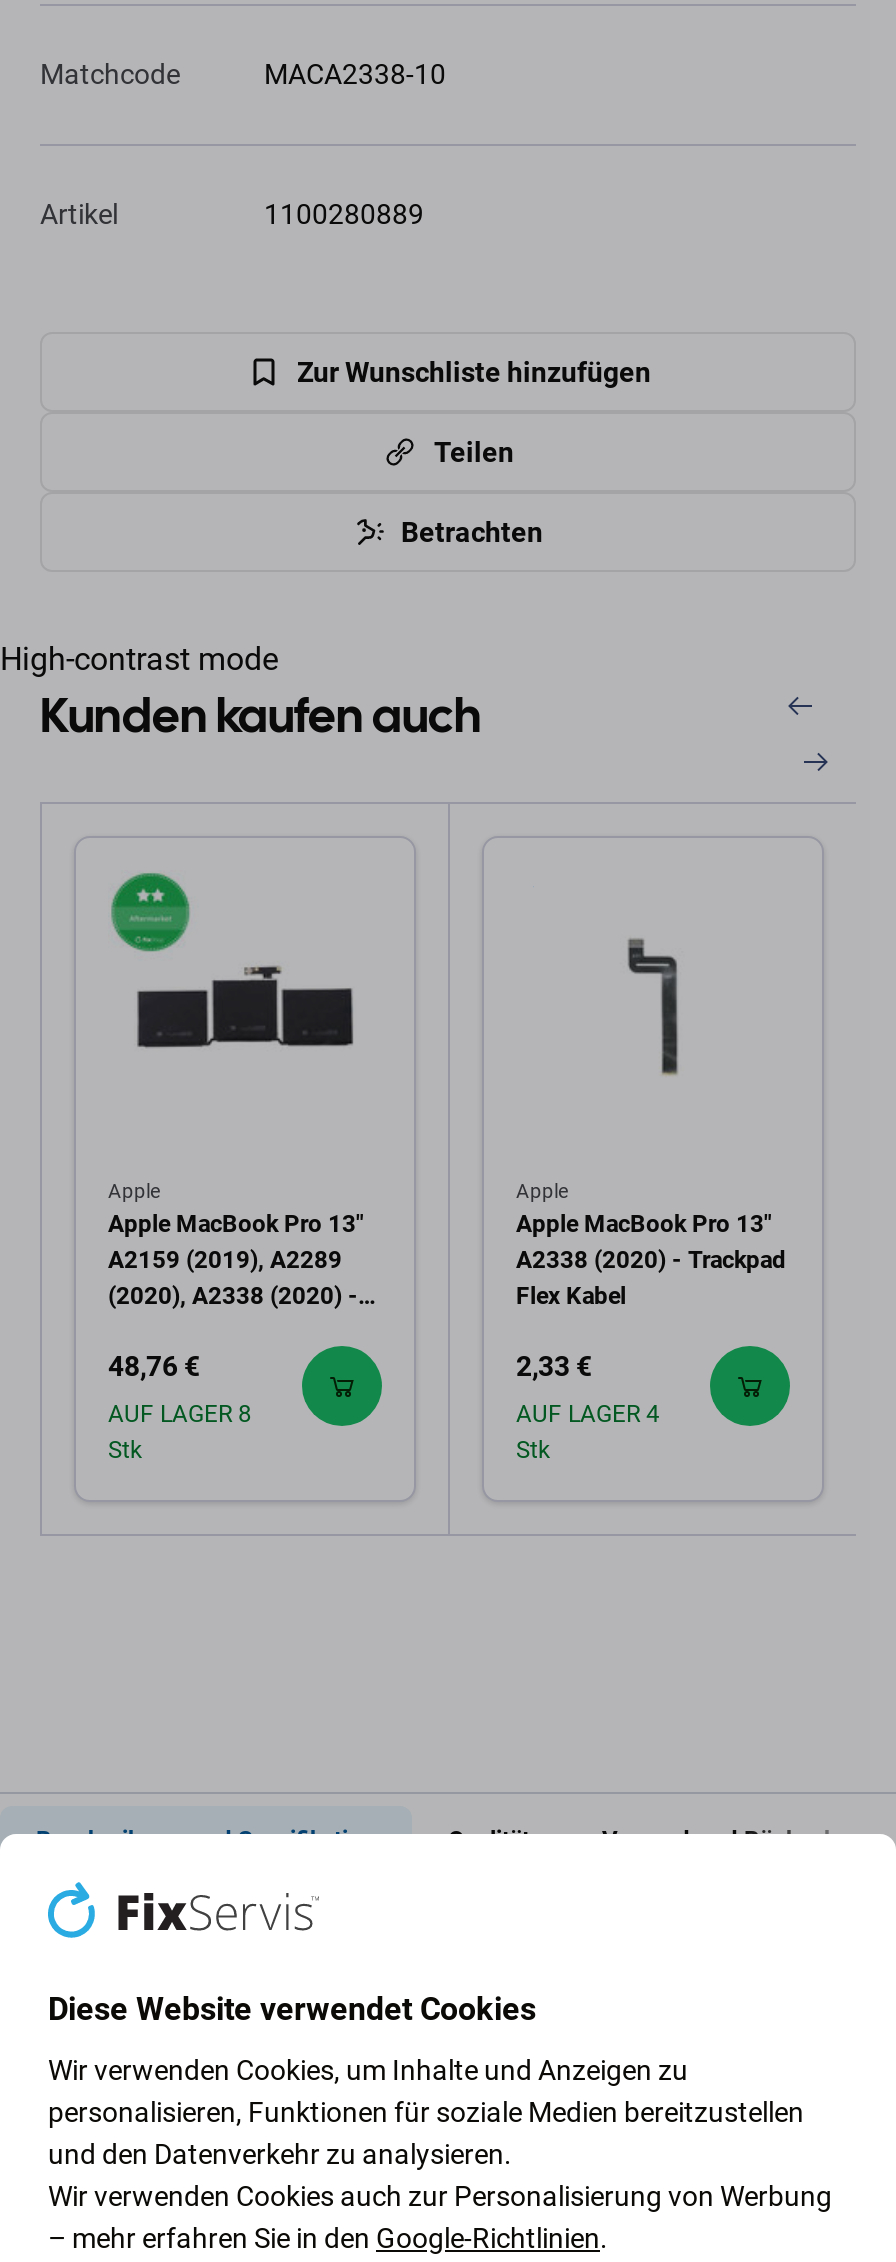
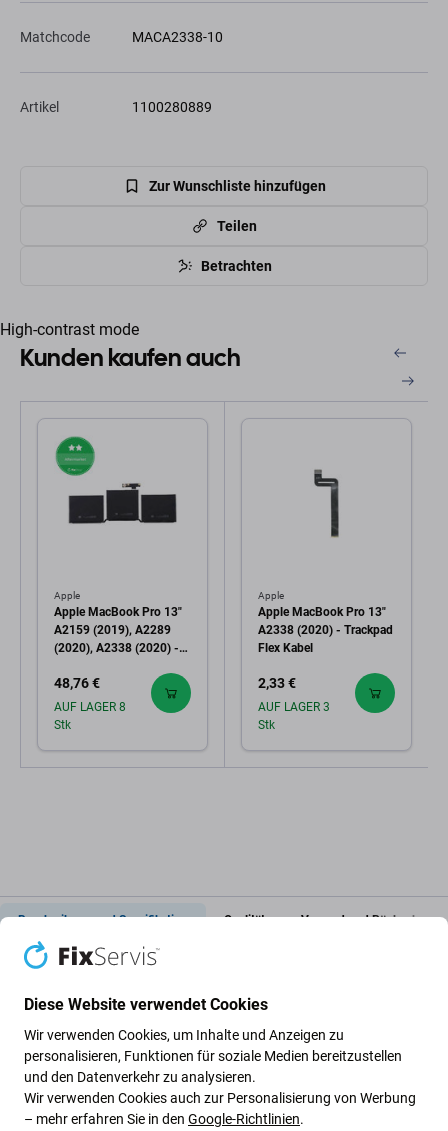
- AUF LAGER 4
+ AUF LAGER 3
